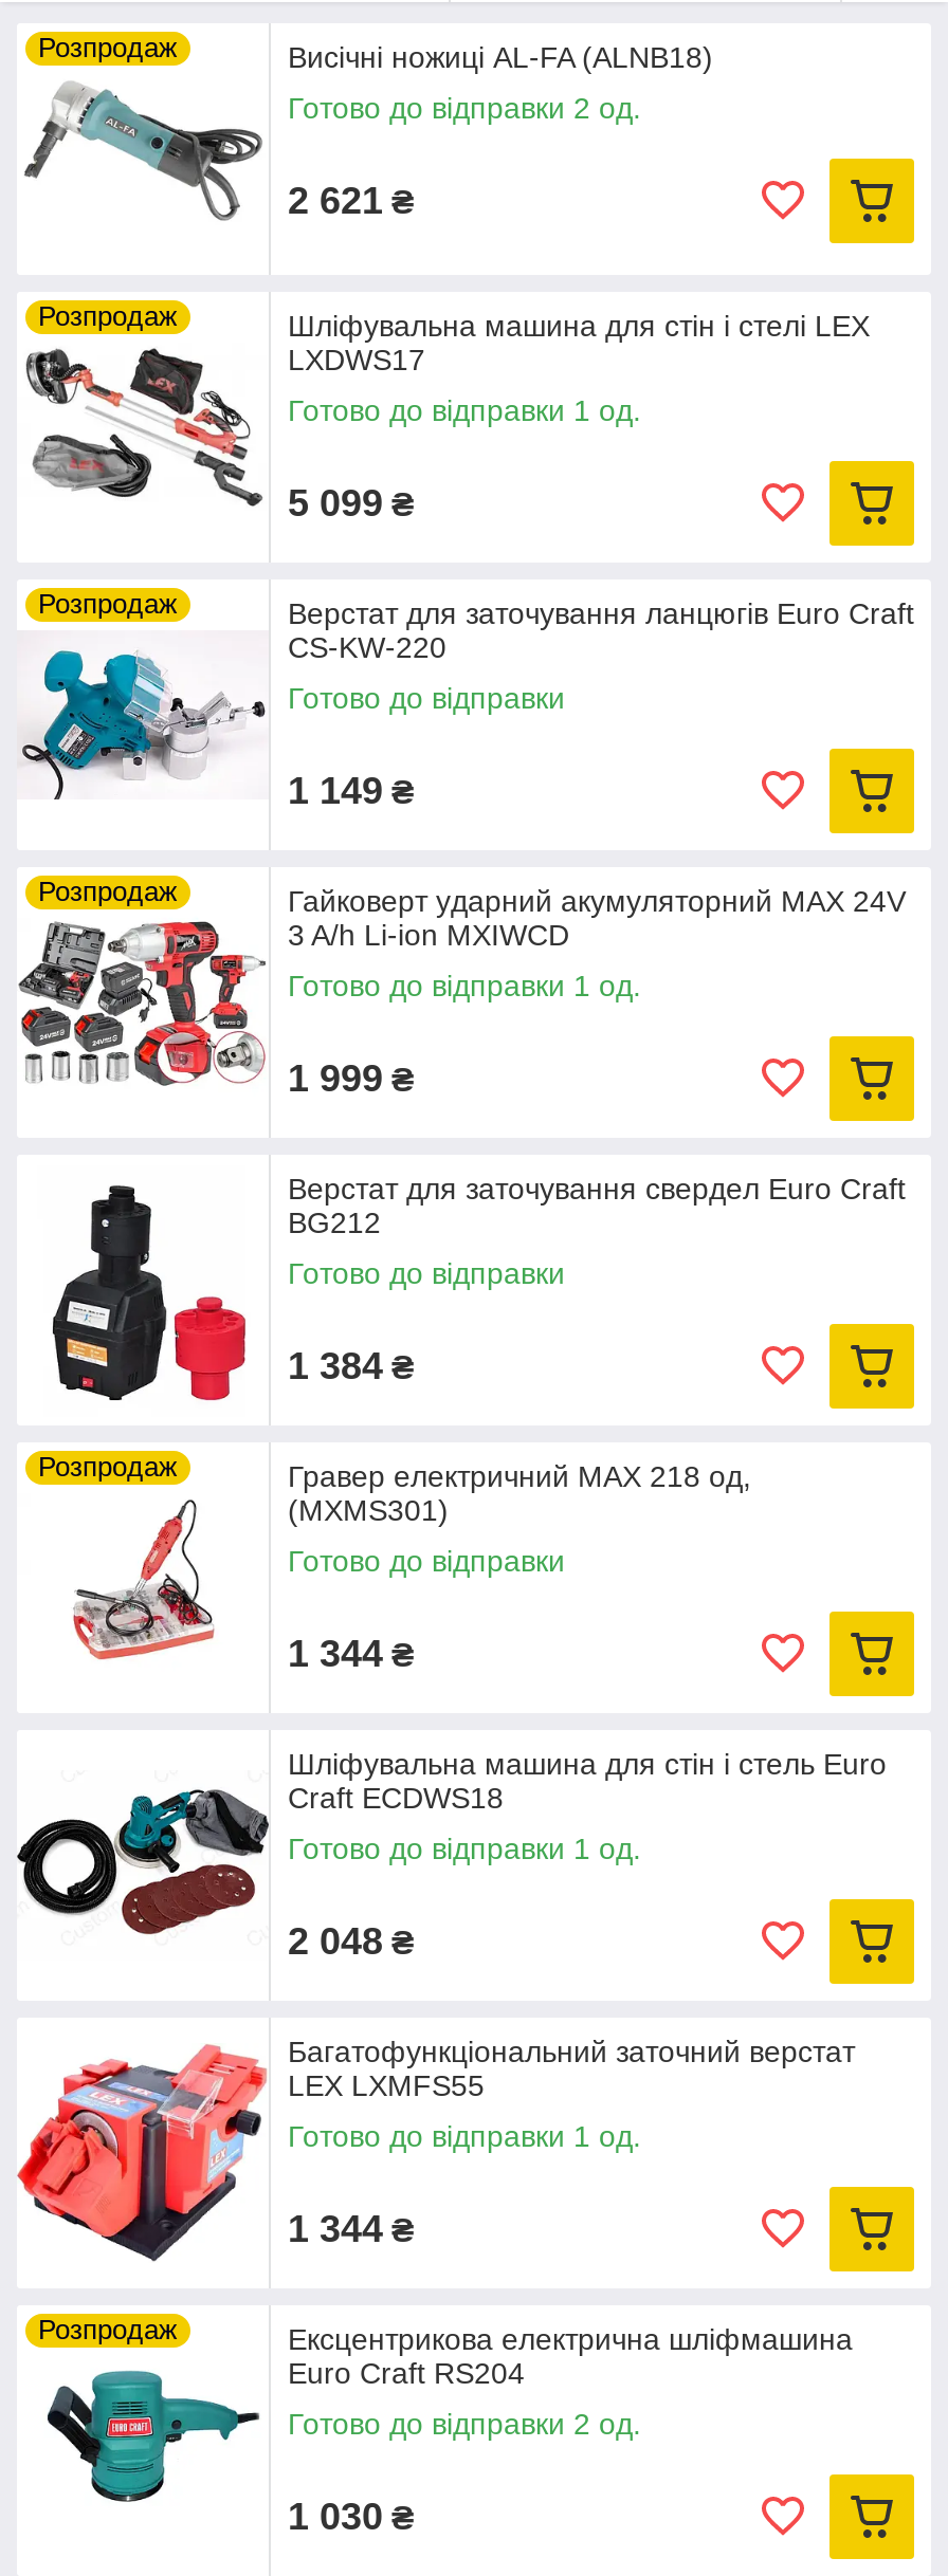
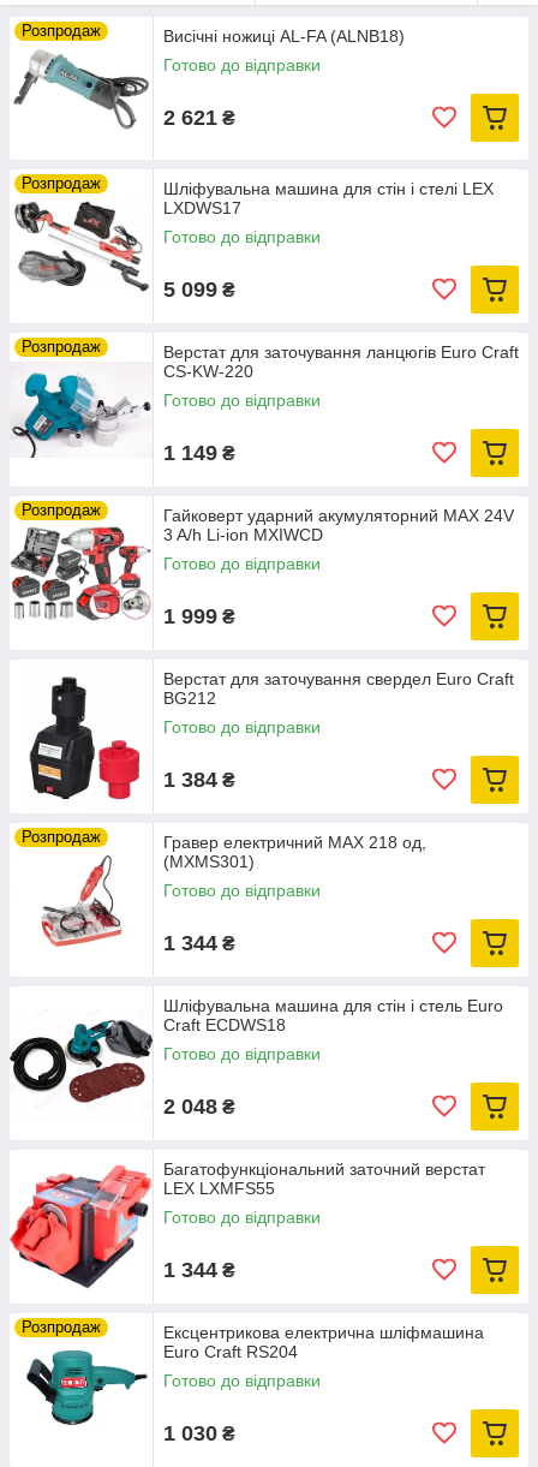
- Готово до відправки 2 од.
+ Готово до відправки

- Готово до відправки 1 од.
+ Готово до відправки

- Готово до відправки 1 од.
+ Готово до відправки

- Готово до відправки 1 од.
+ Готово до відправки

- Готово до відправки 1 од.
+ Готово до відправки

- Готово до відправки 2 од.
+ Готово до відправки
